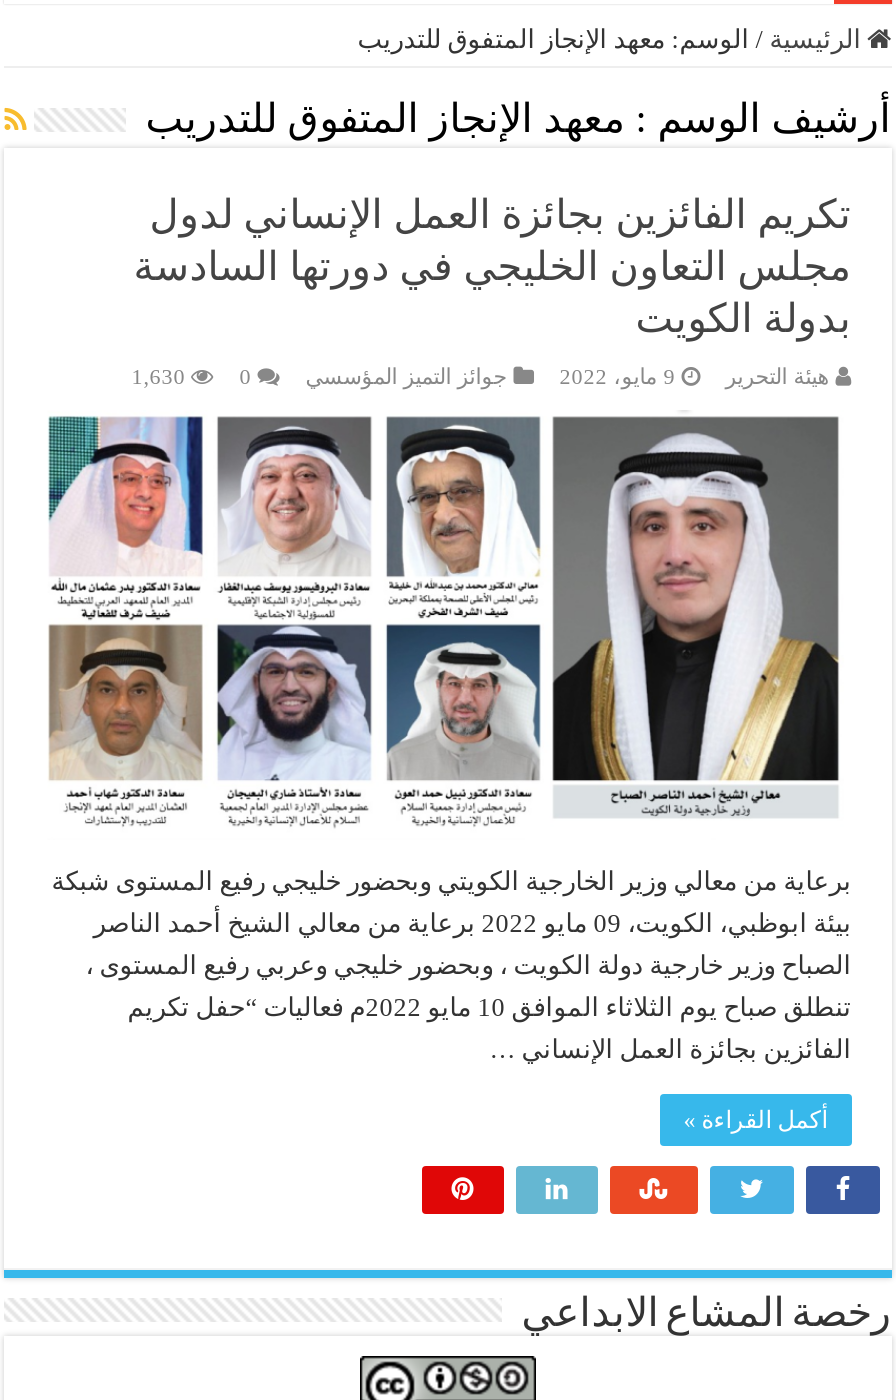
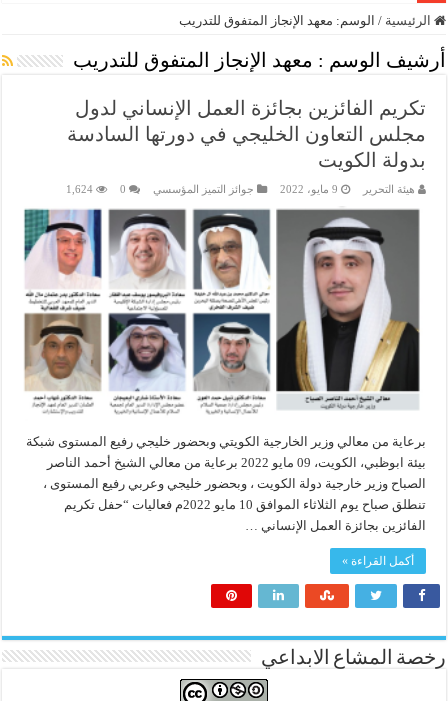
- 1,630
+ 1,624
